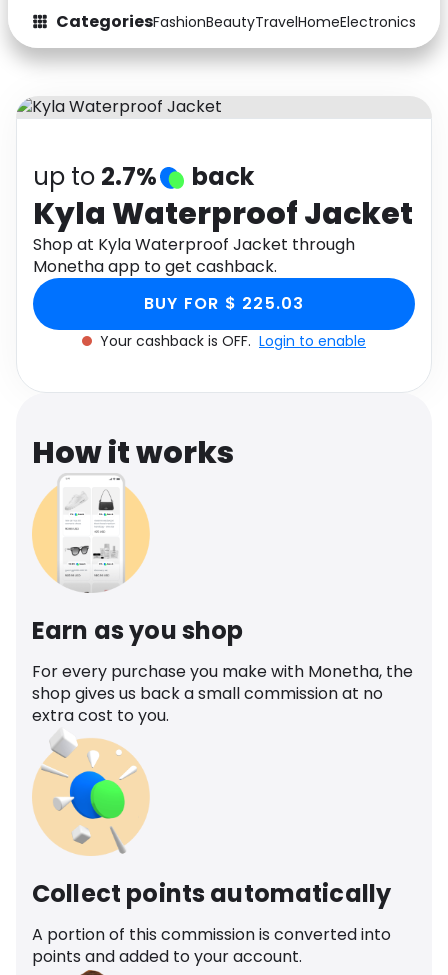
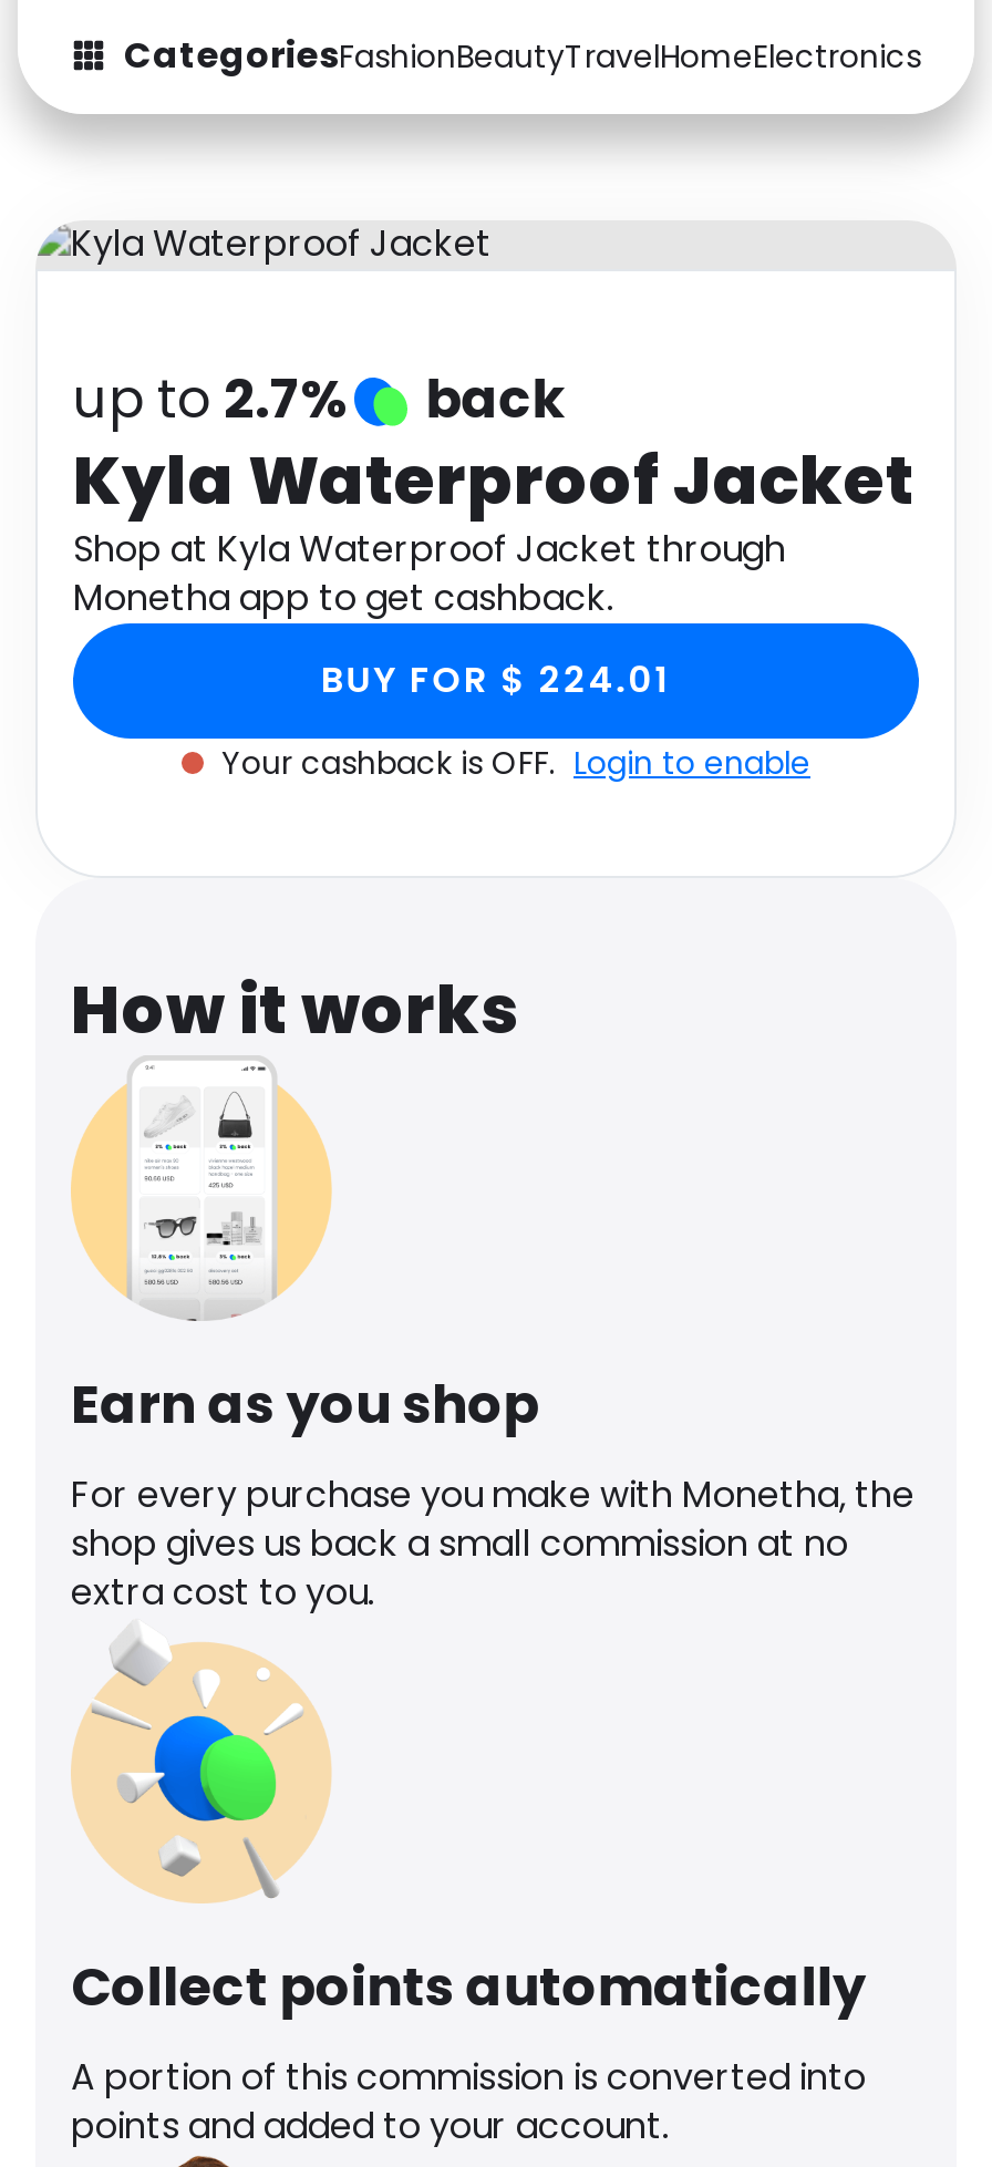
- BUY FOR $ 225.03
+ BUY FOR $ 224.01
